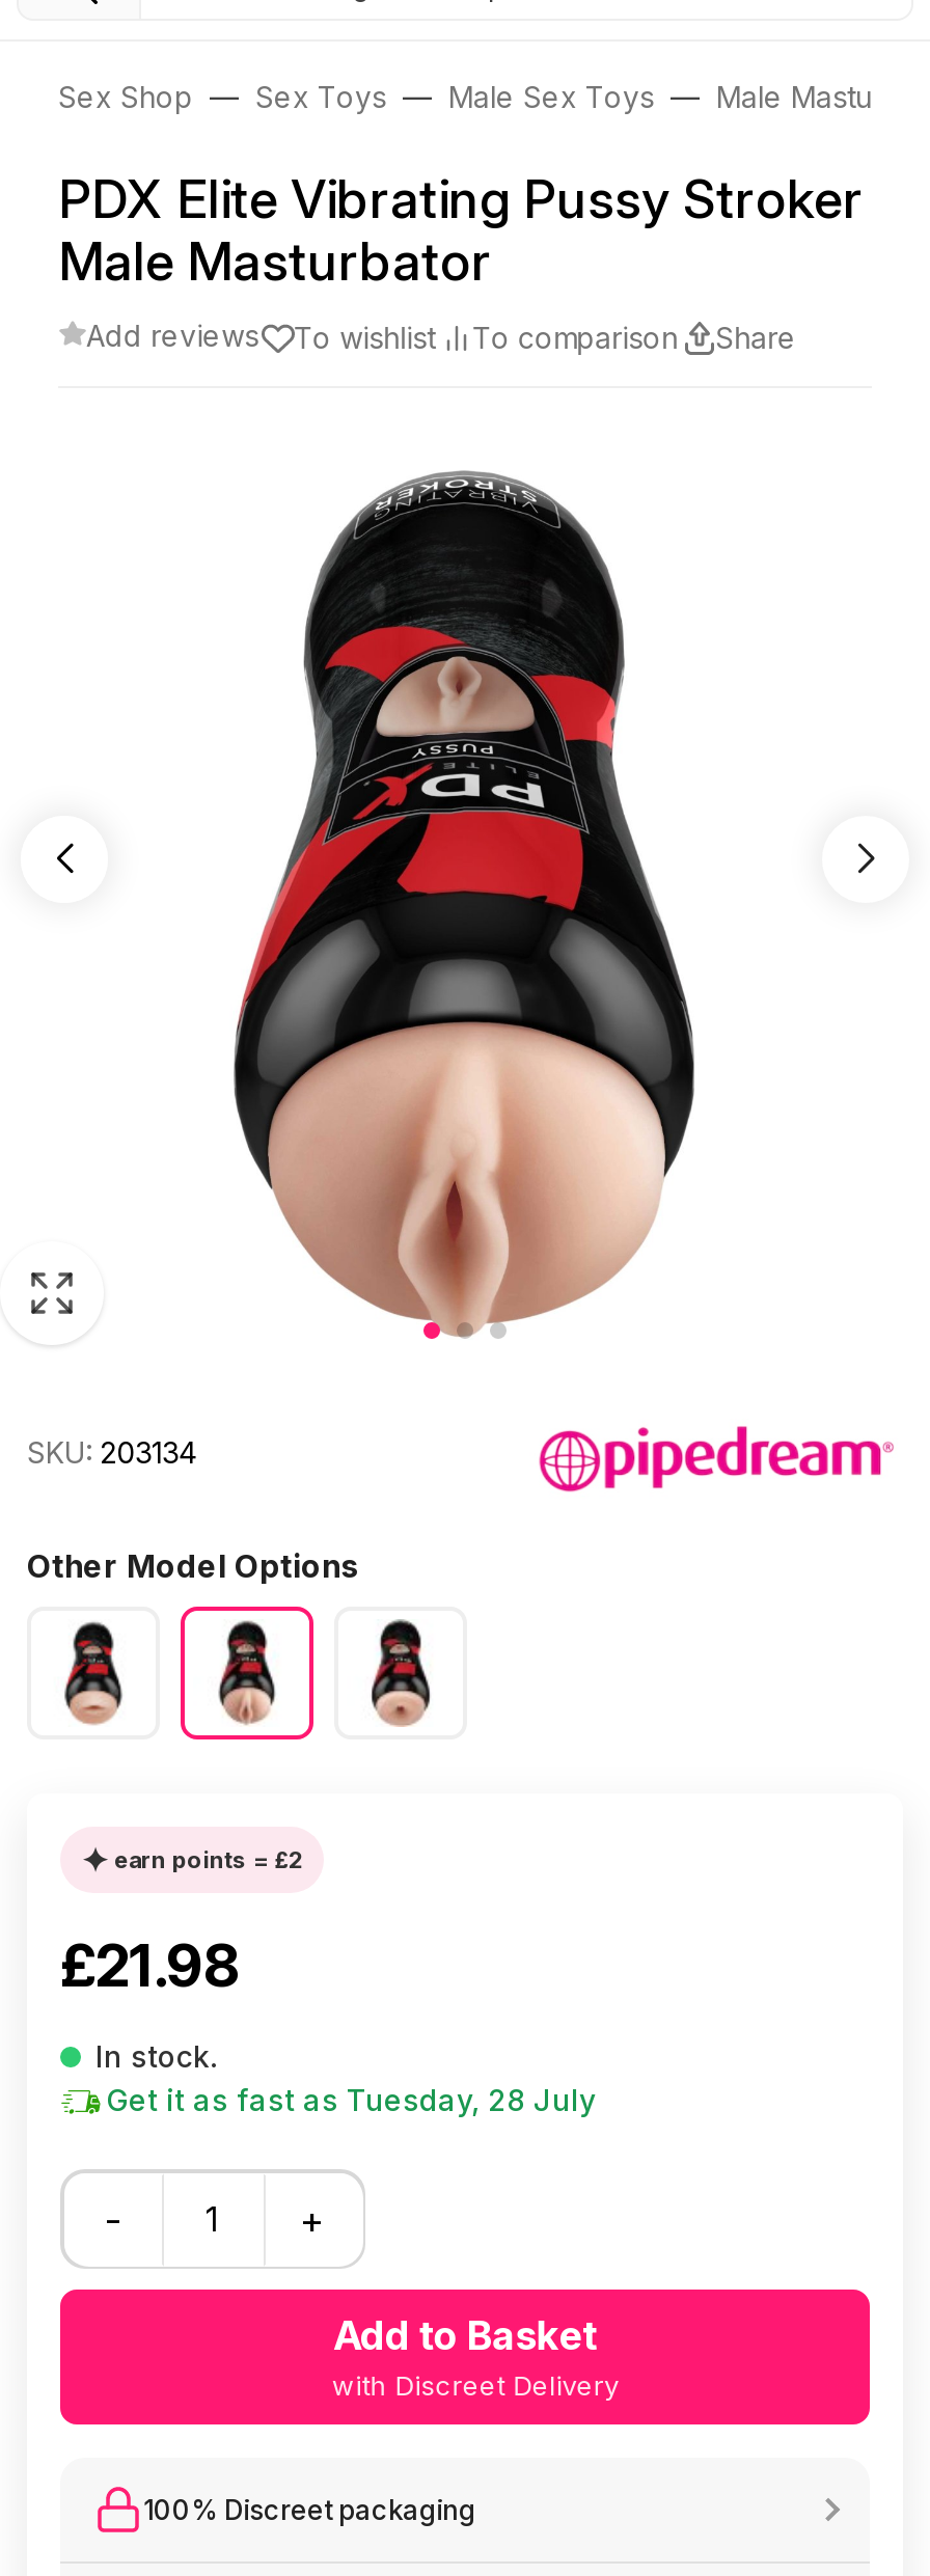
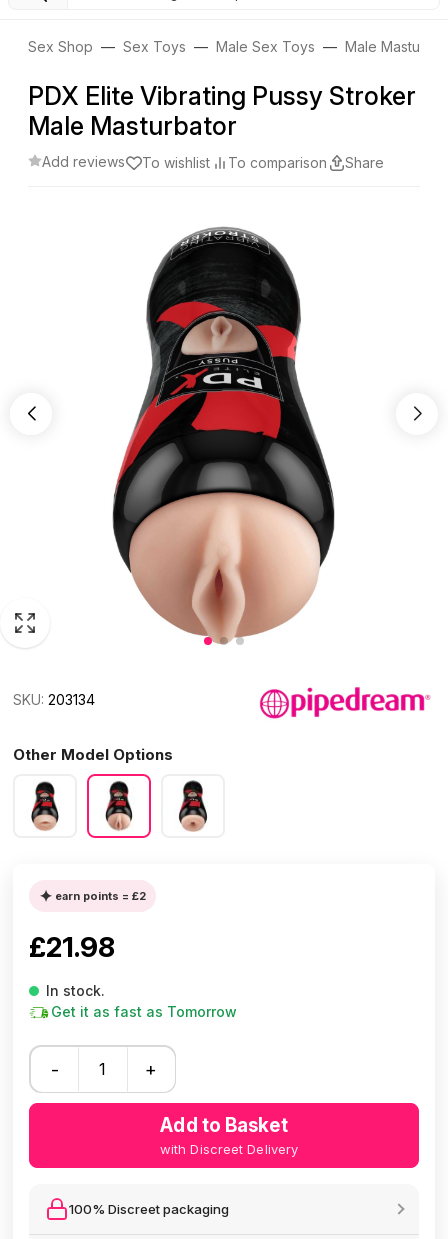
- Get it as fast as Tuesday, 28 July
+ Get it as fast as Tomorrow
